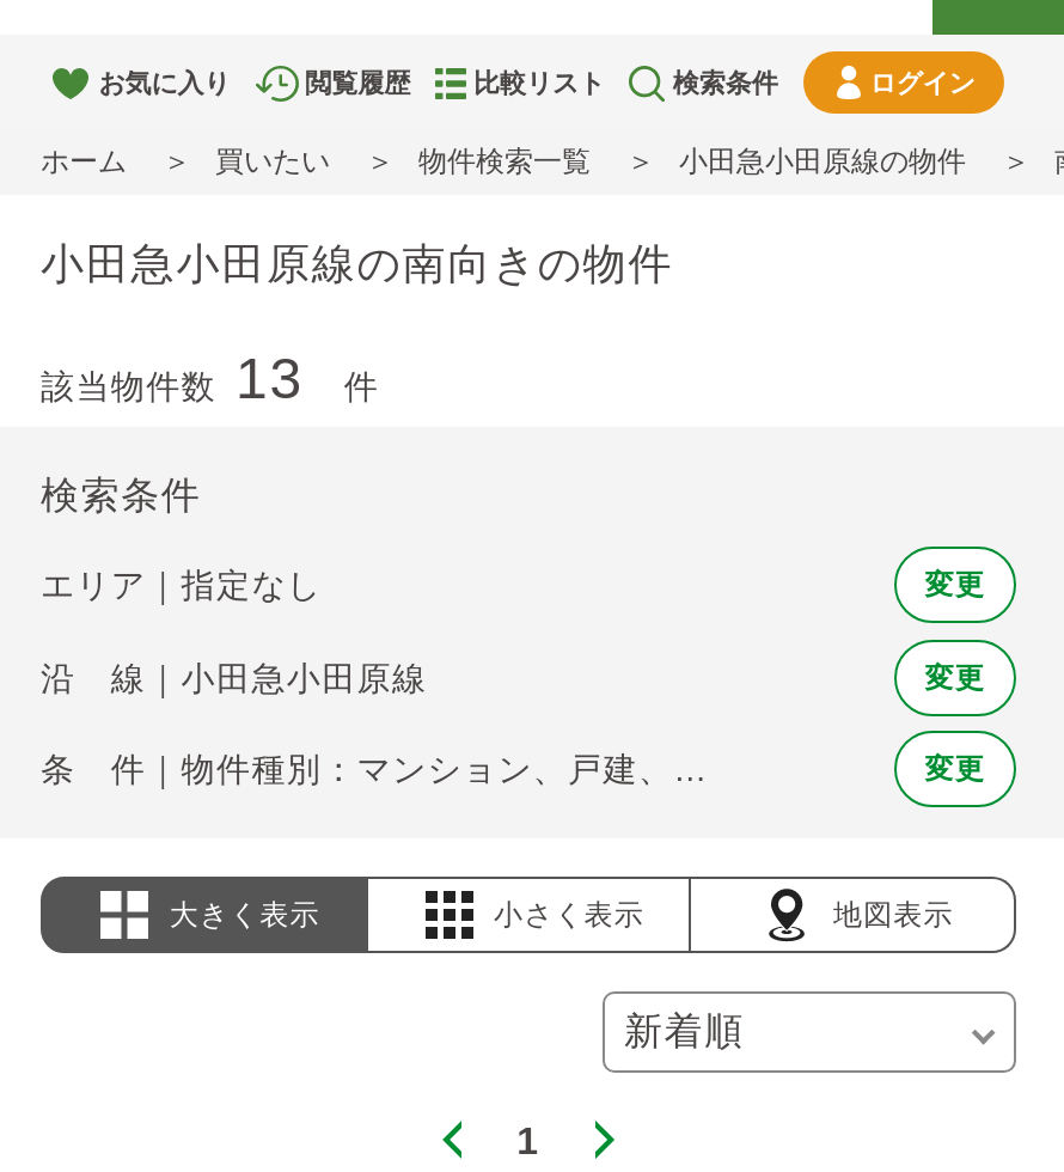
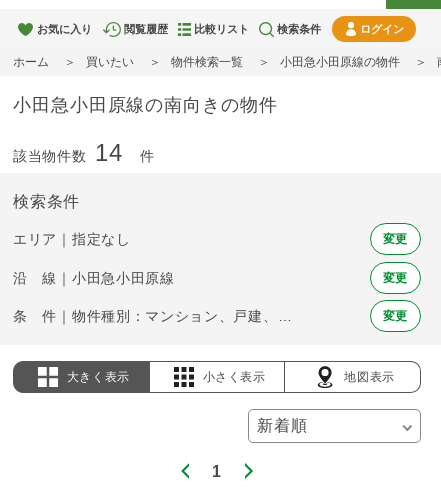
- 該当物件数 13 件
+ 該当物件数 14 件
